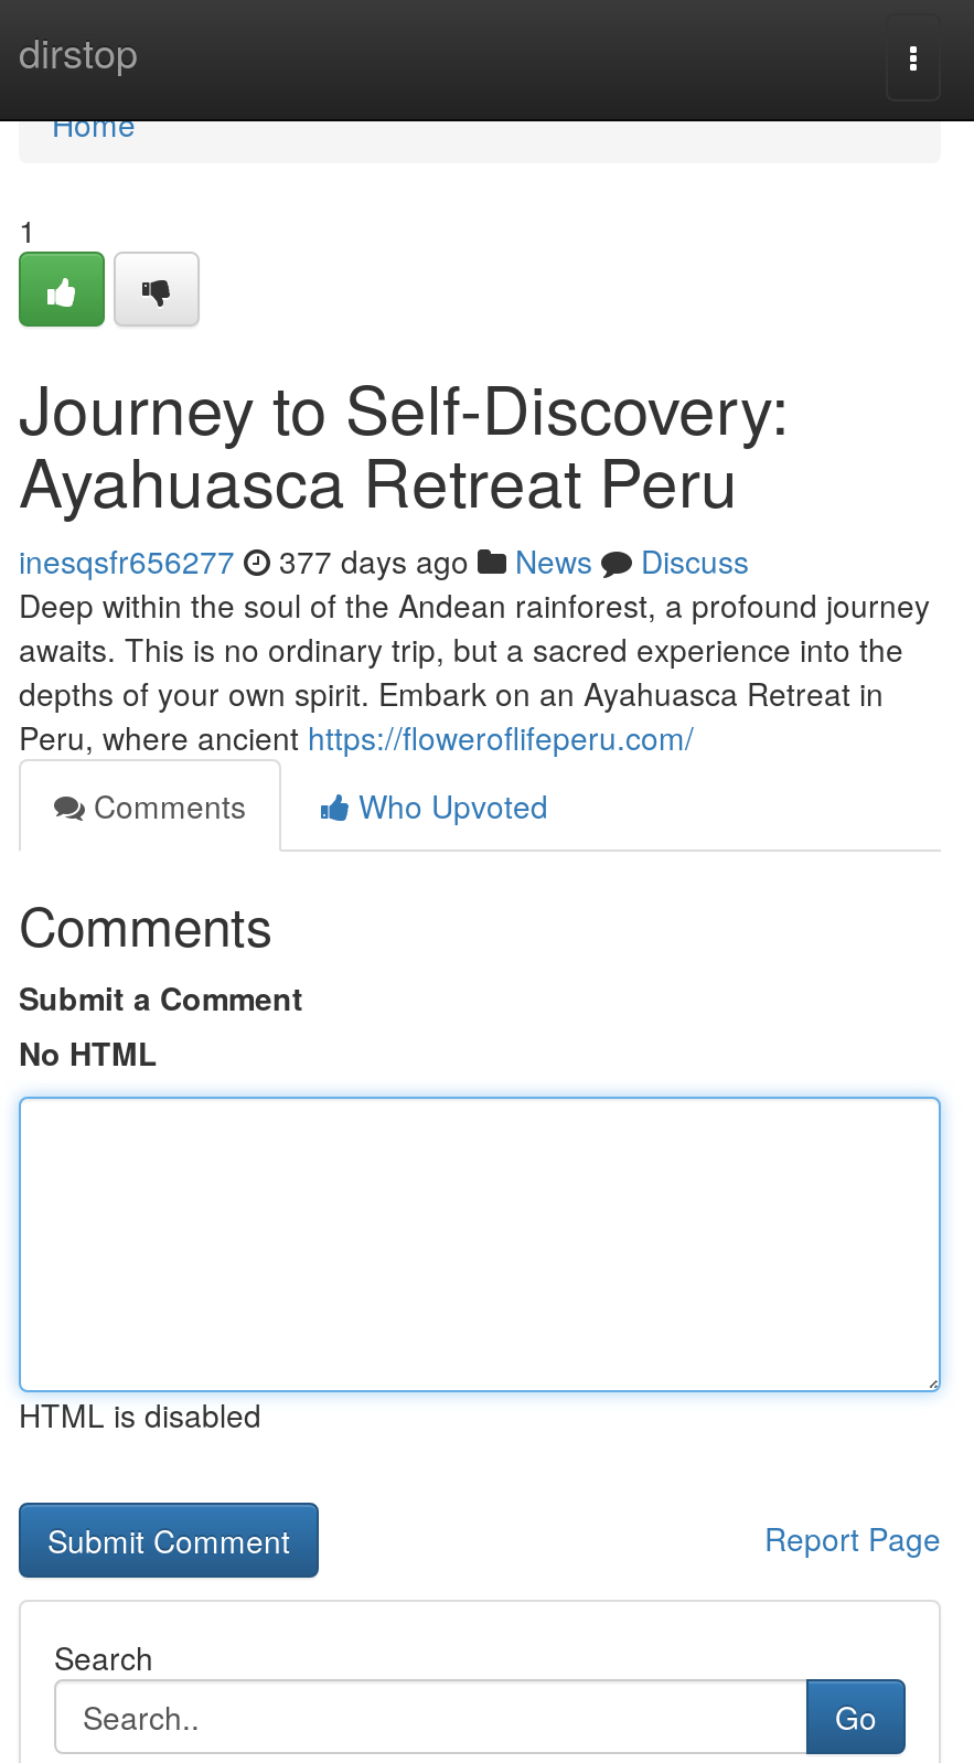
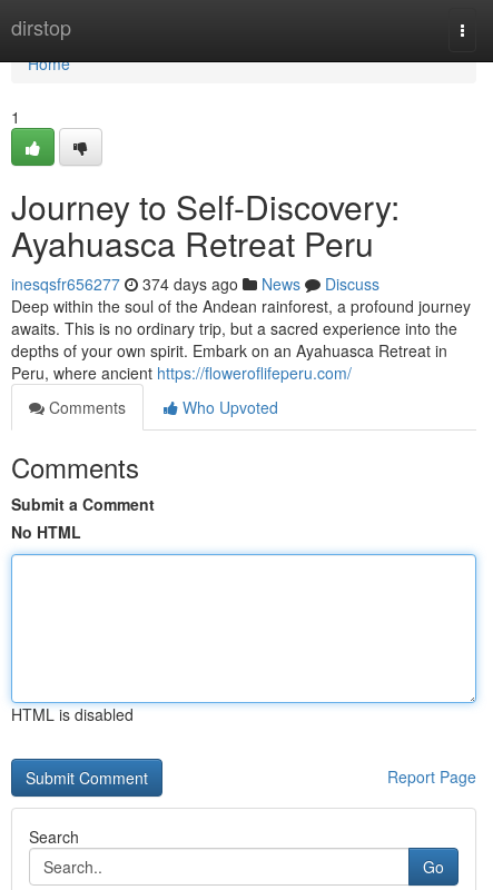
- inesqsfr656277 377 days ago News Discuss
+ inesqsfr656277 374 days ago News Discuss
